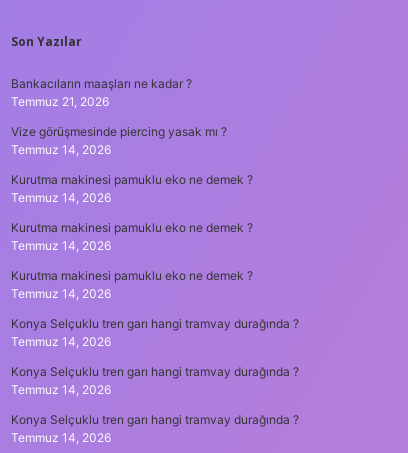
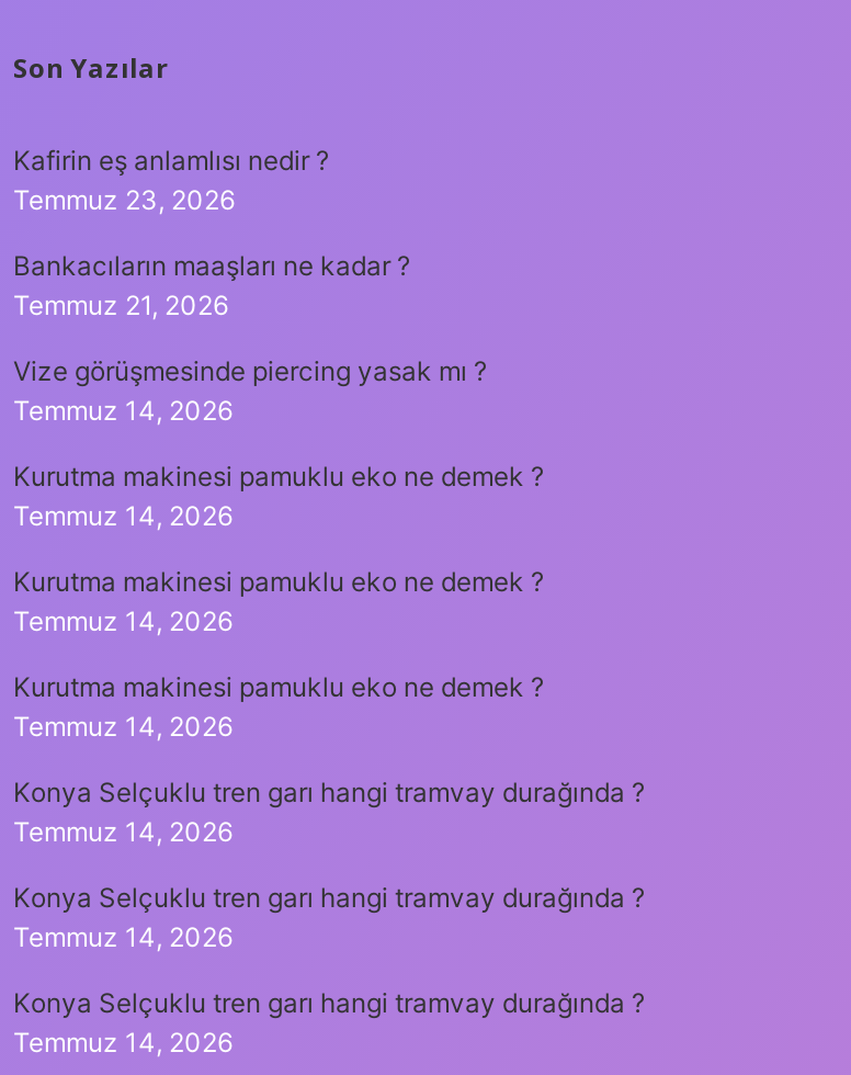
+ Kafirin eş anlamlısı nedir ?
+ Temmuz 23, 2026
